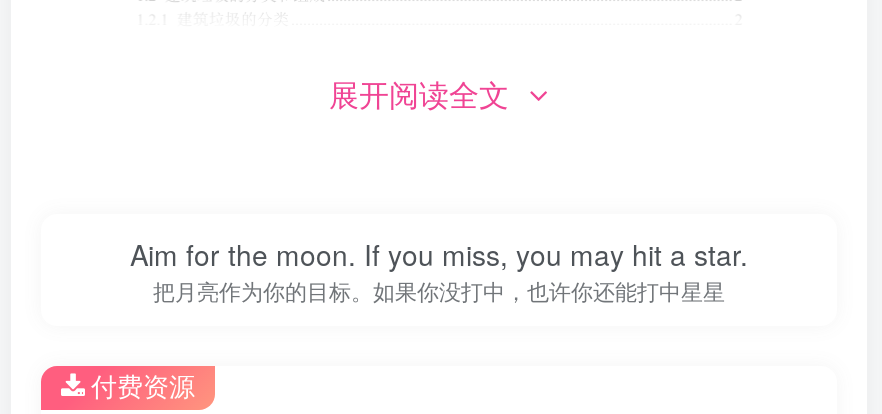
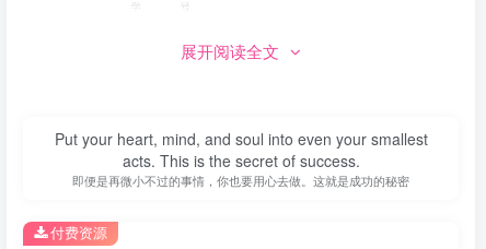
- Aim for the moon. If you miss, you may hit a star.
- 把月亮作为你的目标。如果你没打中，也许你还能打中星星
+ Put your heart, mind, and soul into even your smallest
+ acts. This is the secret of success.
+ 即便是再微小不过的事情，你也要用心去做。这就是成功的秘密
